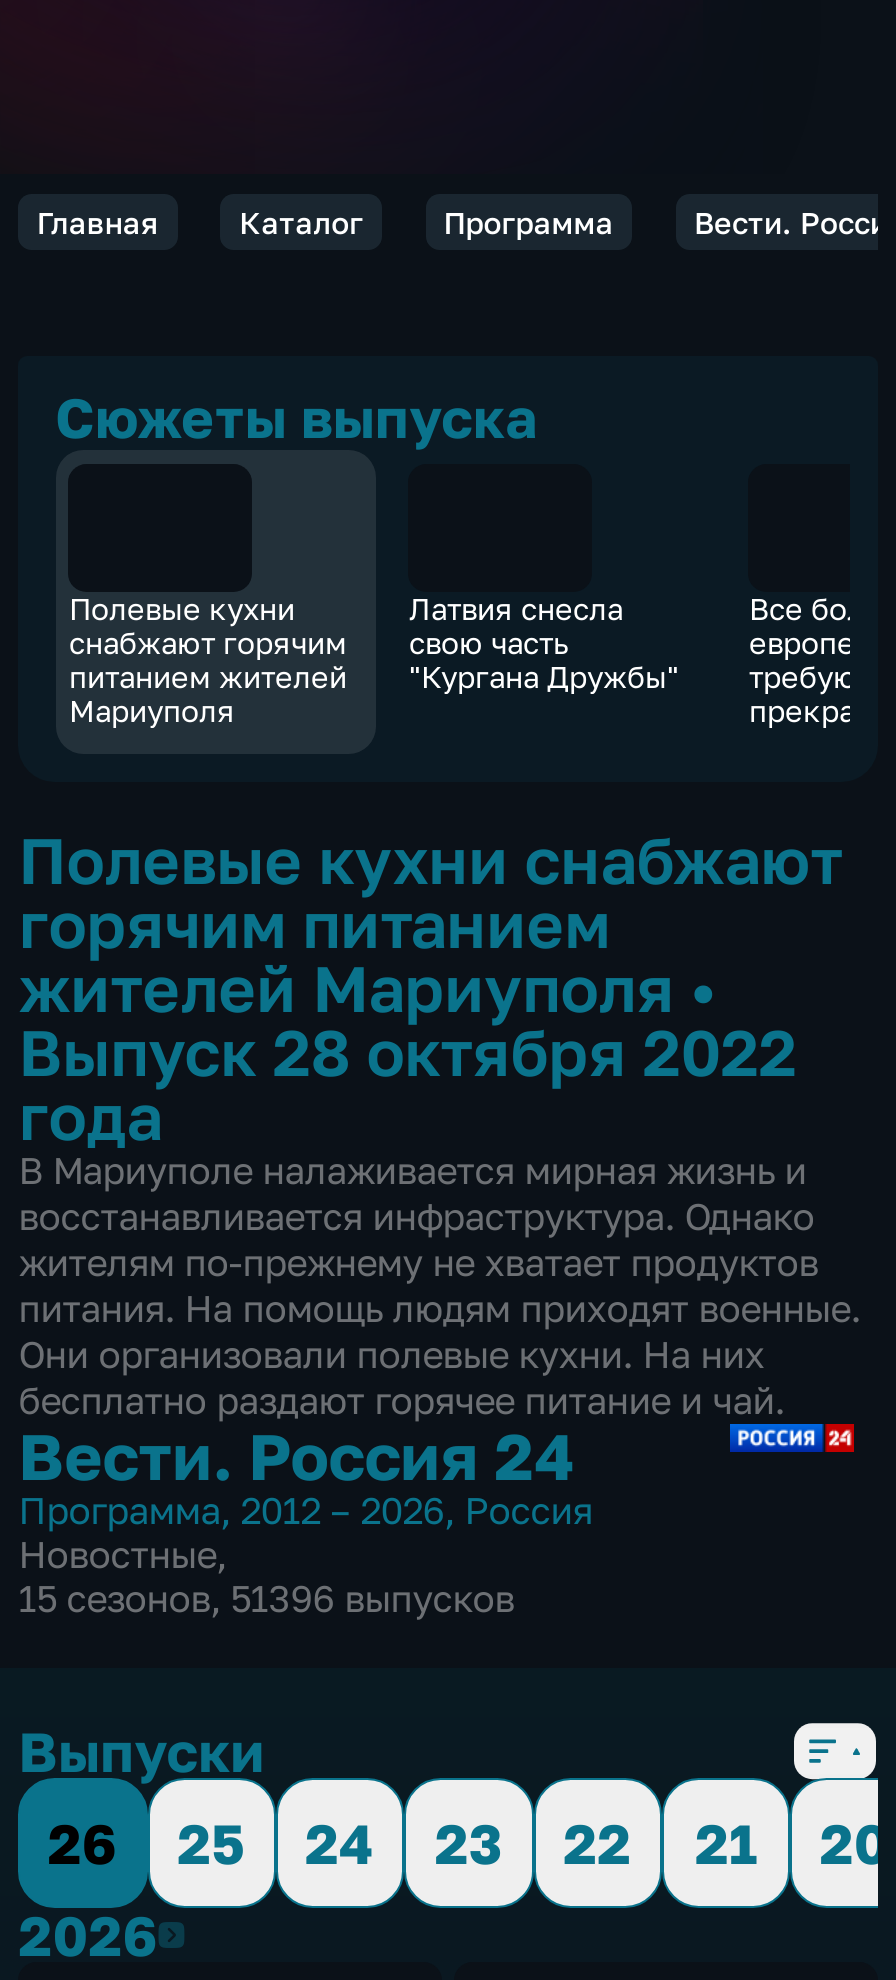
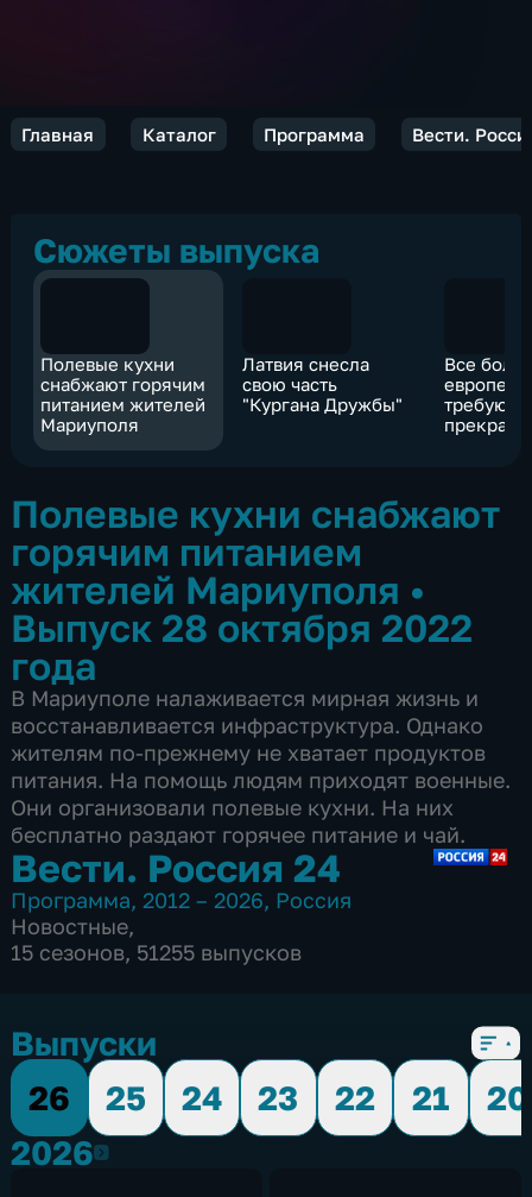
- 15 сезонов, 51396 выпусков
+ 15 сезонов, 51255 выпусков
